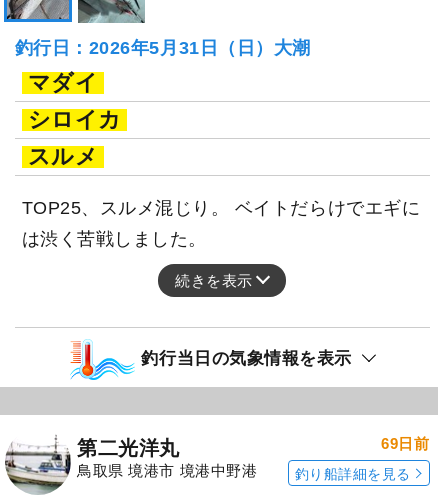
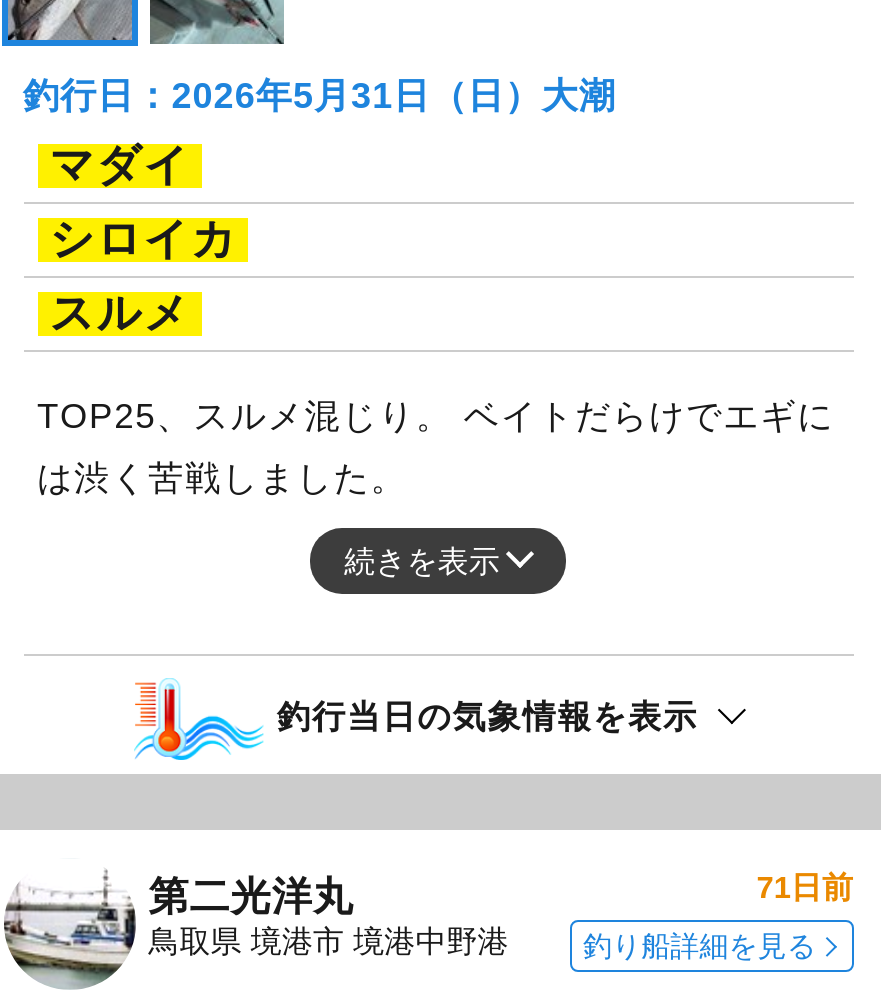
- 69日前
+ 71日前
